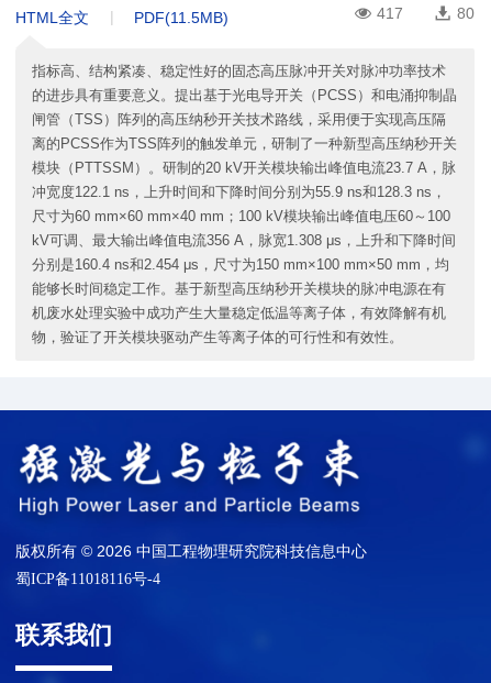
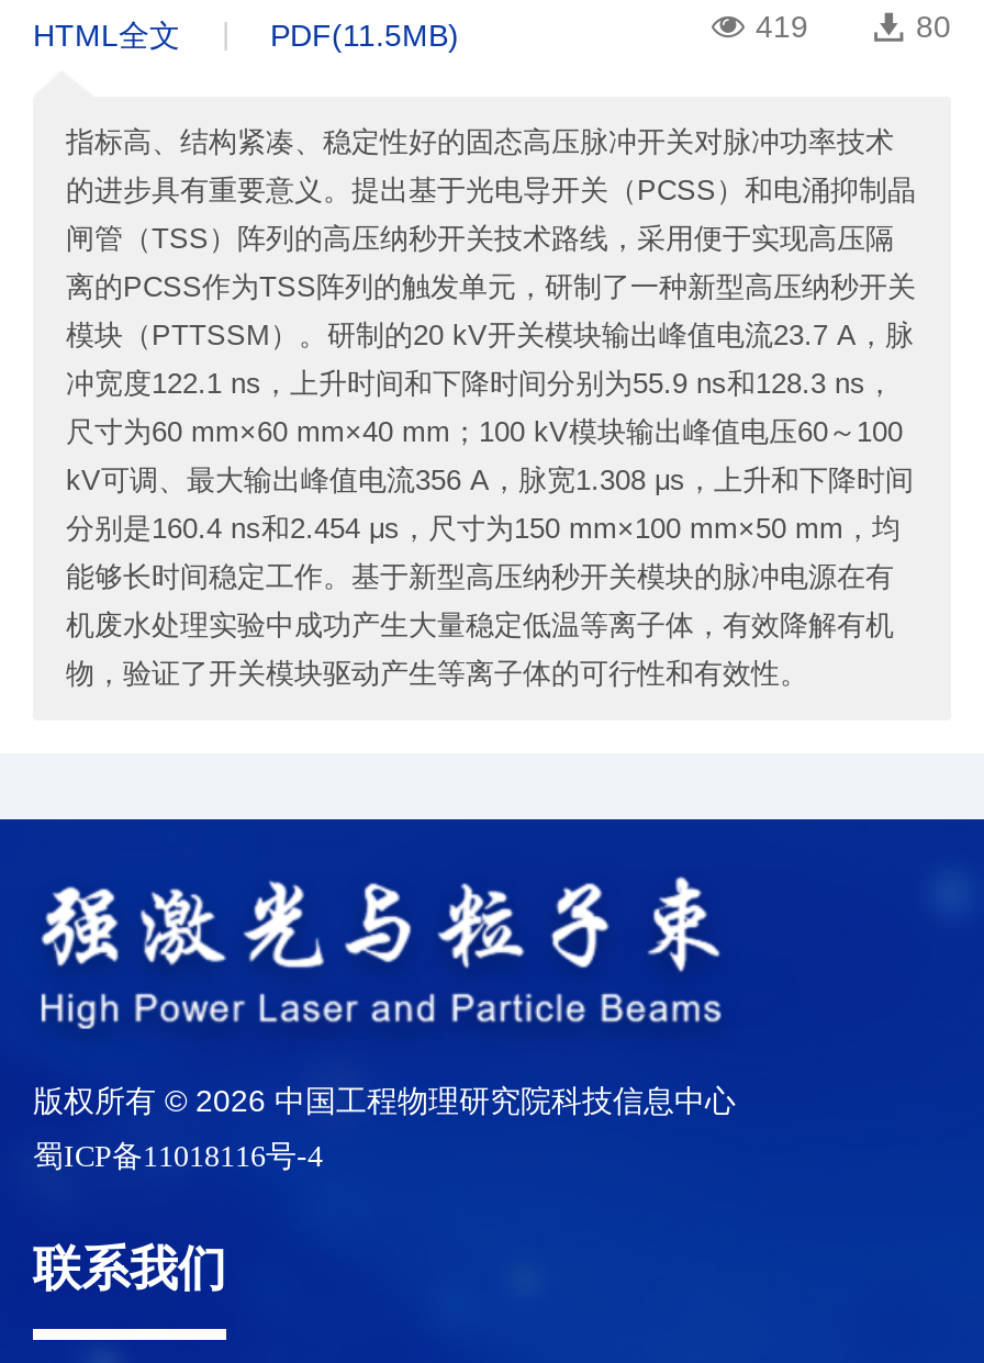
- 417
+ 419
